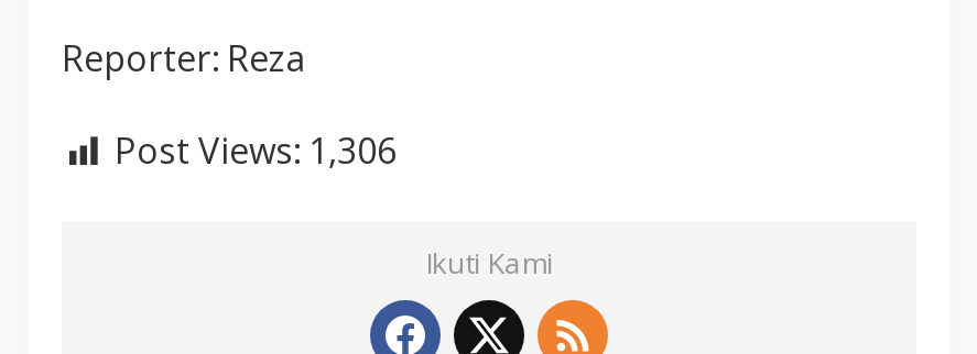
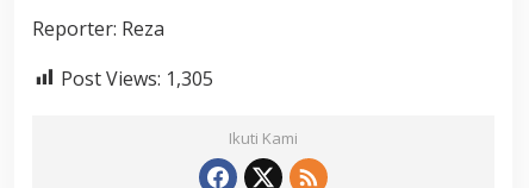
- Post Views: 1,306
+ Post Views: 1,305
